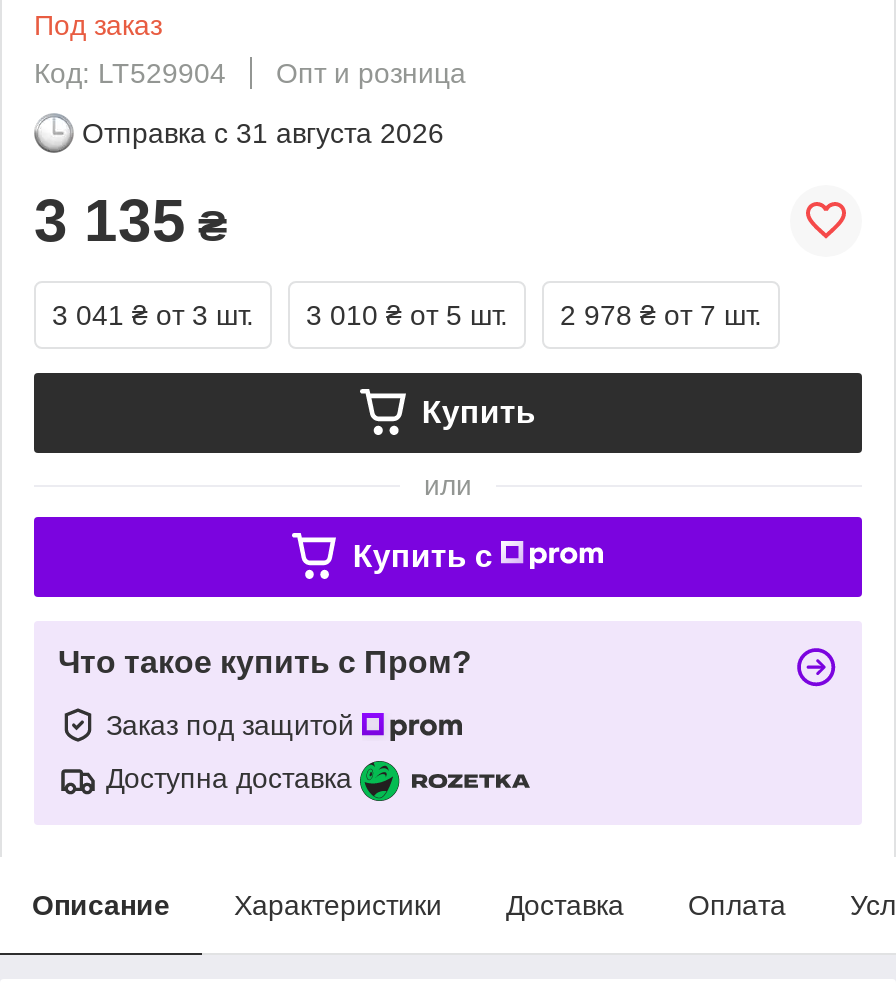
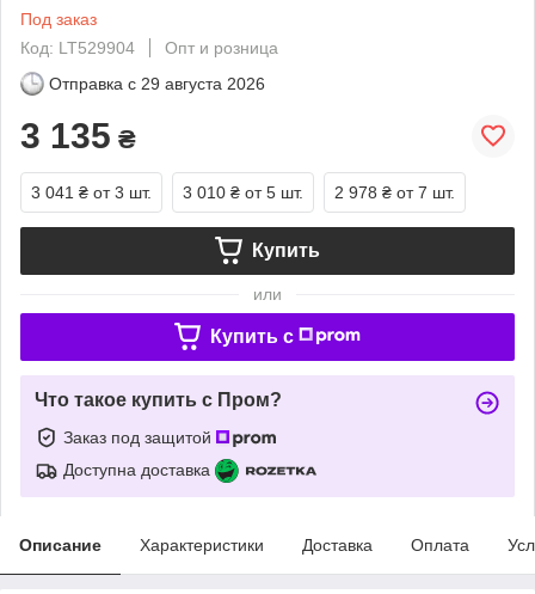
- Отправка с 31 августа 2026
+ Отправка с 29 августа 2026
